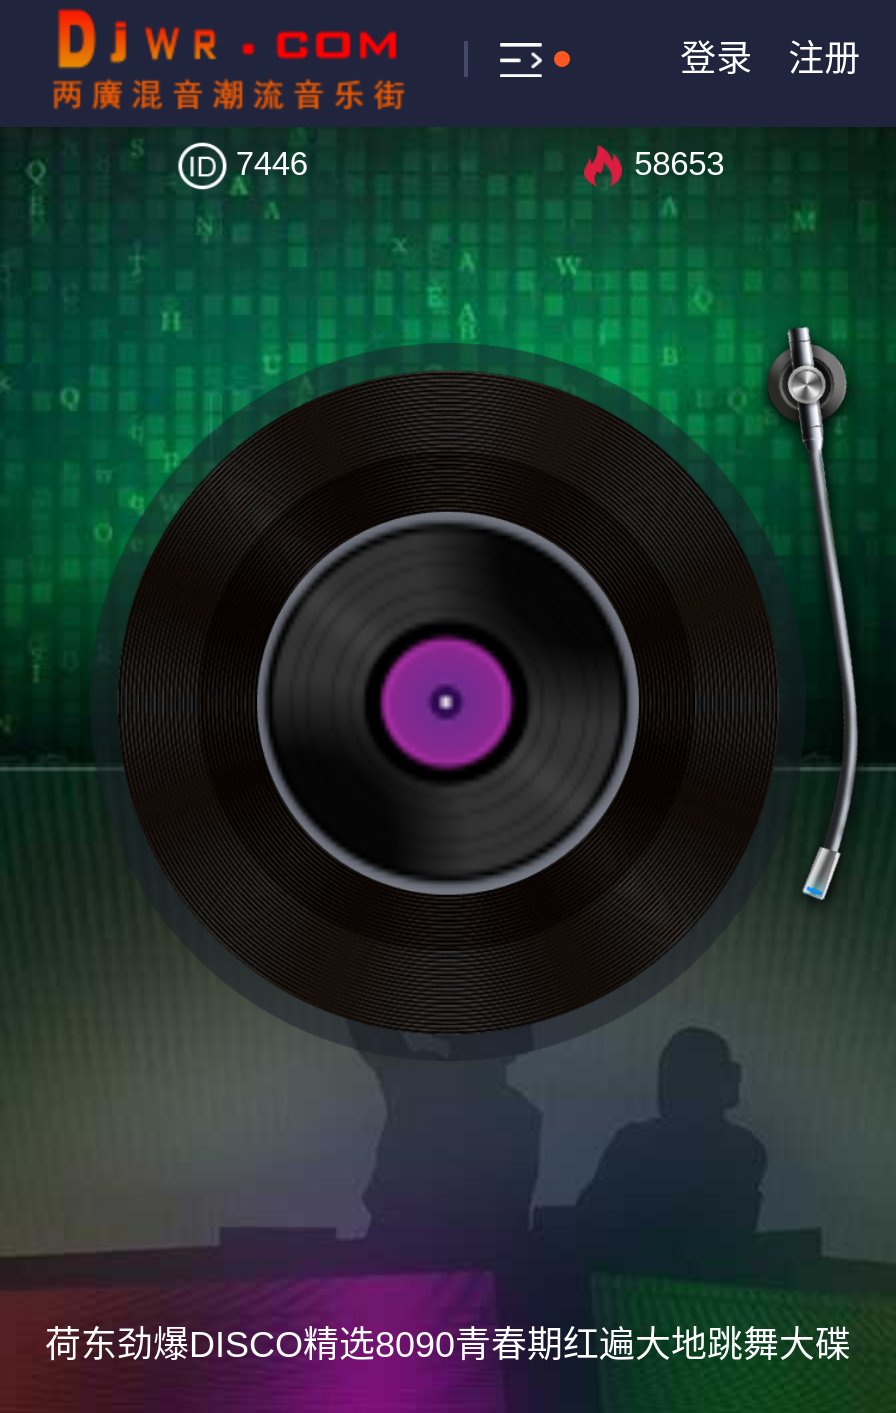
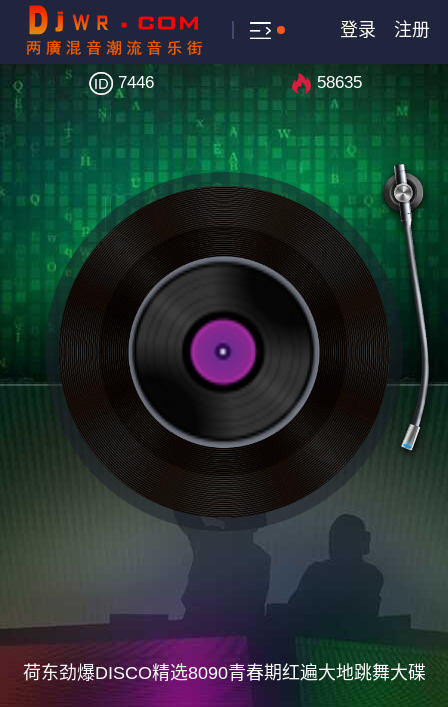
- 58653
+ 58635
